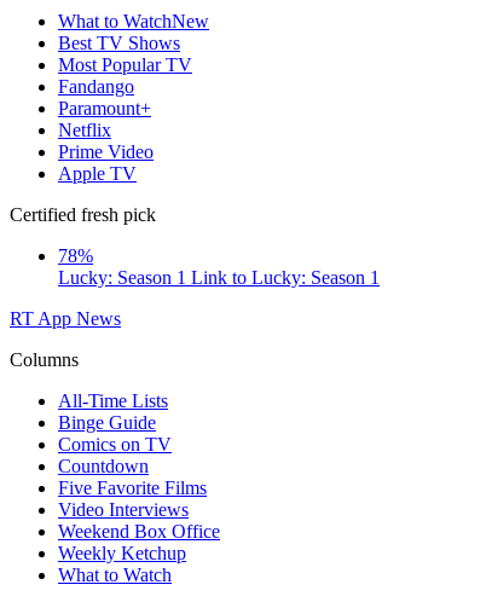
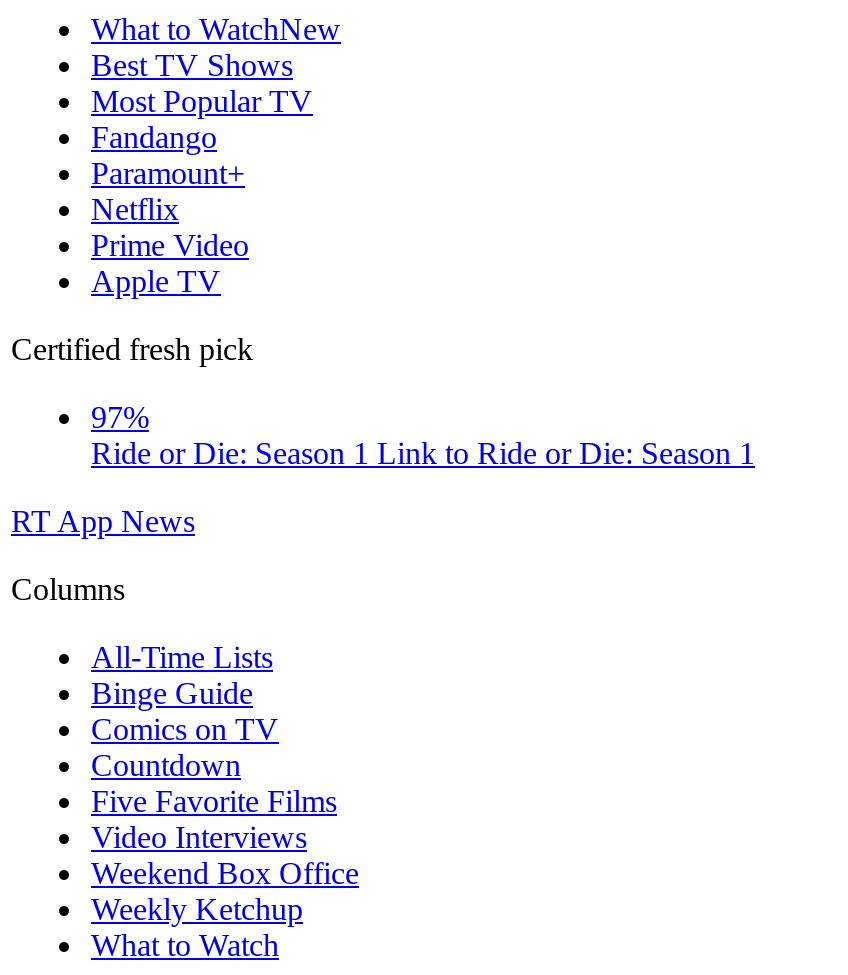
- 78%
- Lucky: Season 1 Link to Lucky: Season 1
+ 97%
+ Ride or Die: Season 1 Link to Ride or Die: Season 1
